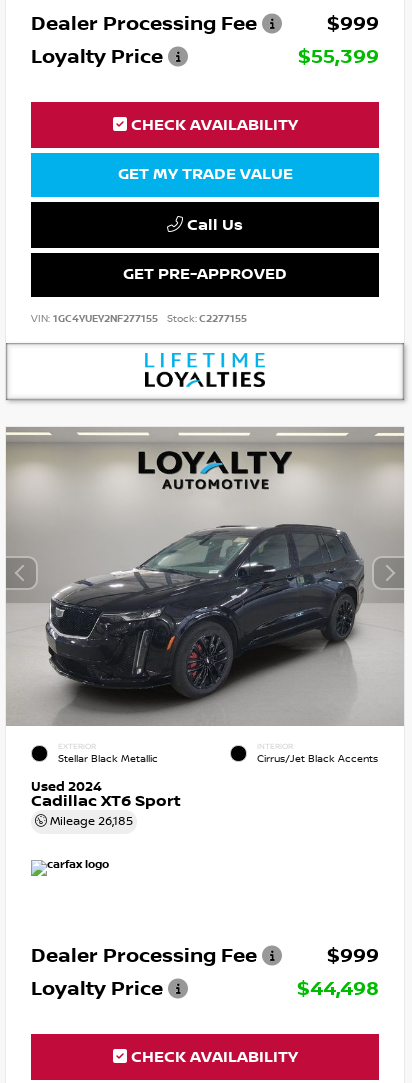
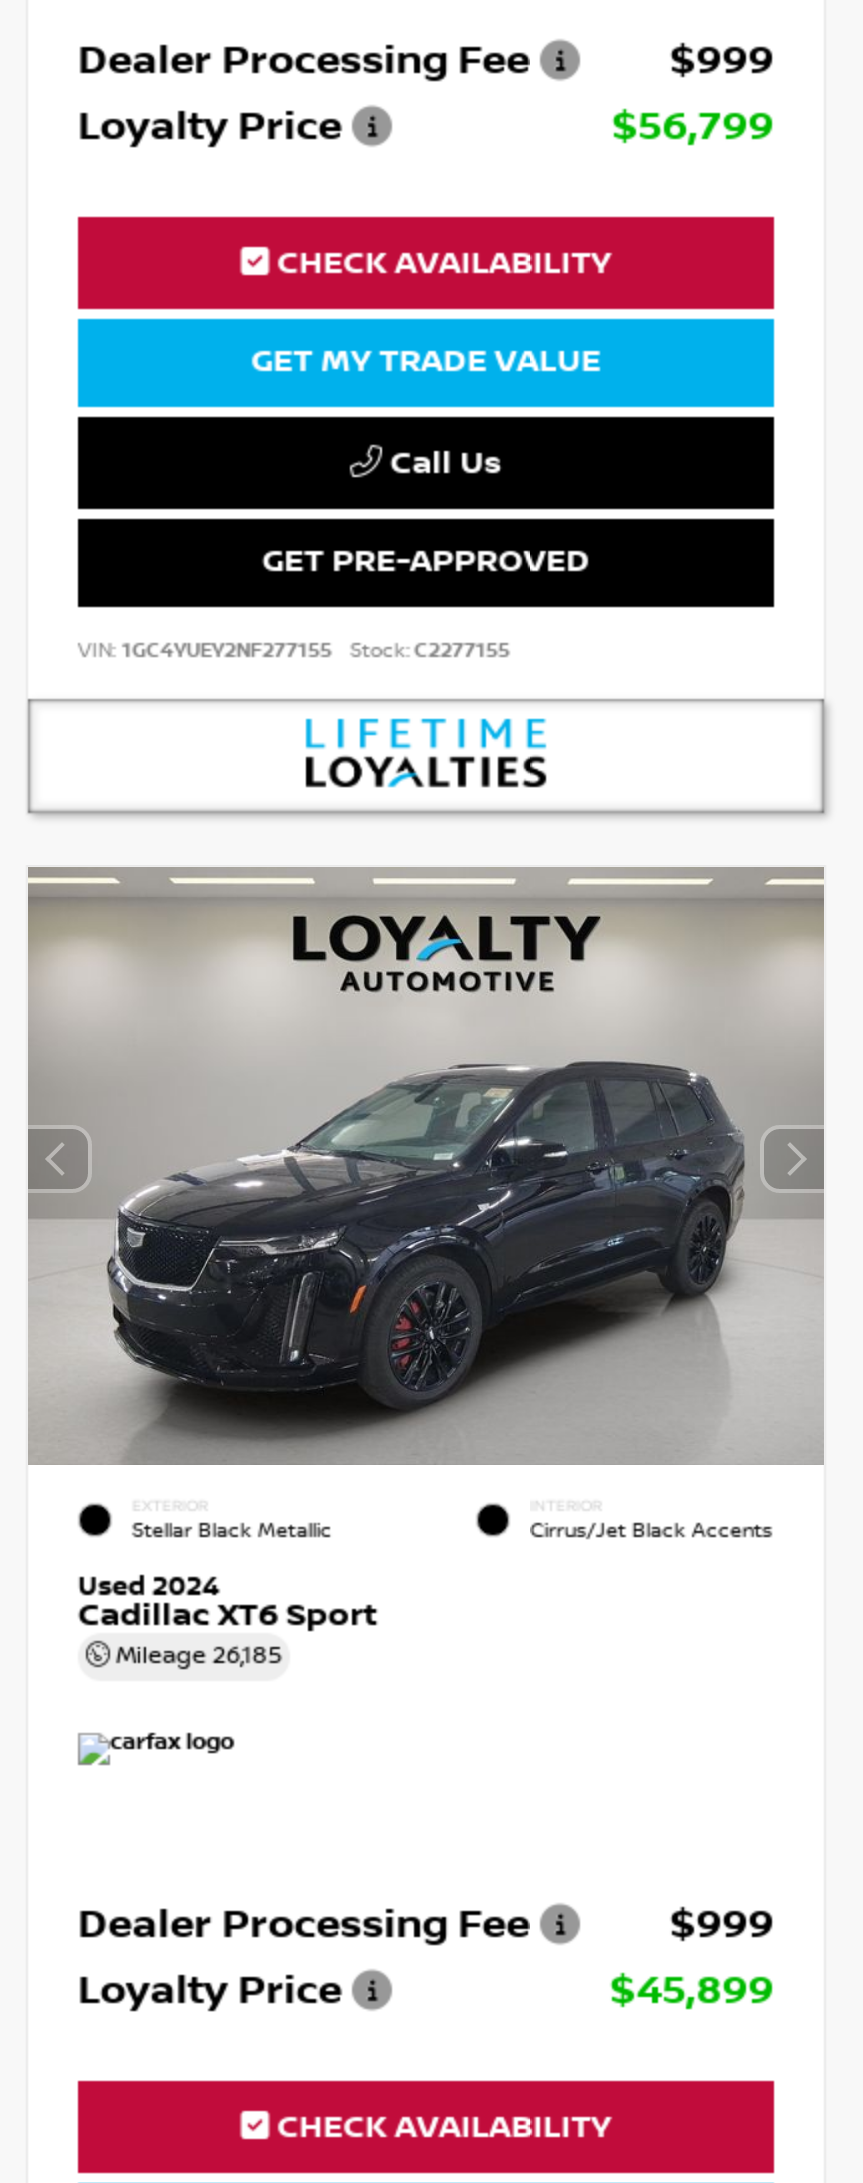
- $55,399
+ $56,799

- $44,498
+ $45,899
